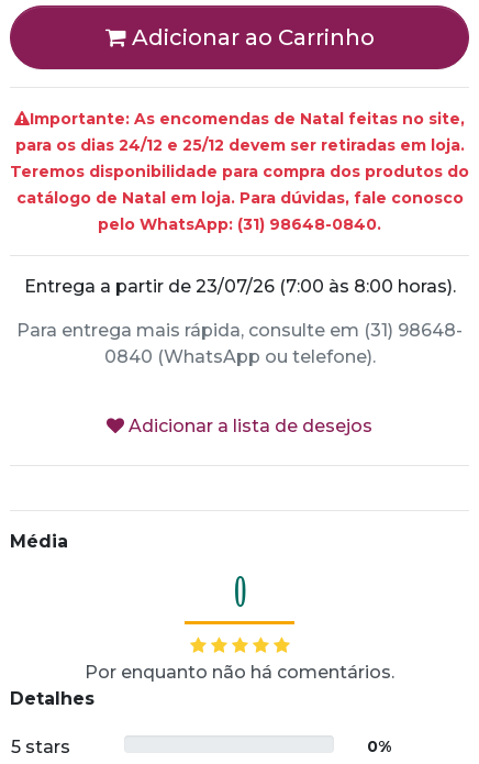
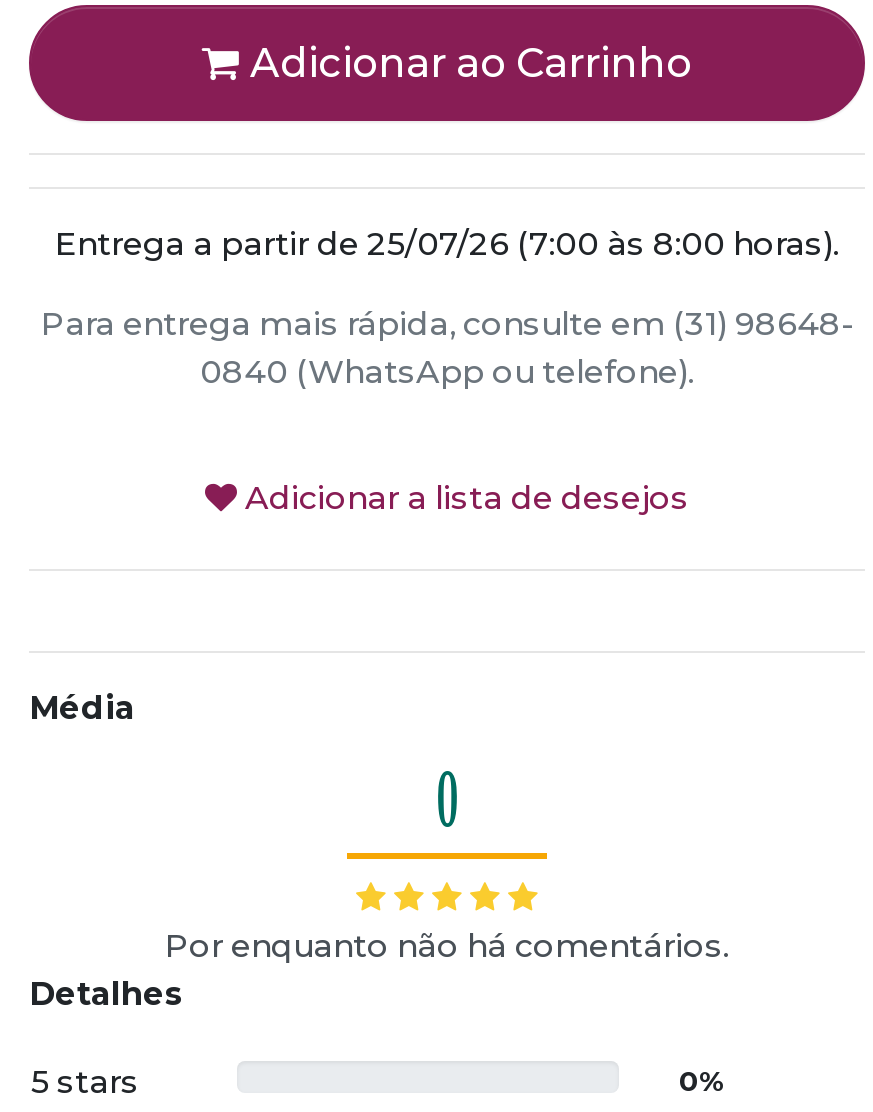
- Importante: As encomendas de Natal feitas no site,
- para os dias 24/12 e 25/12 devem ser retiradas em loja.
- Teremos disponibilidade para compra dos produtos do
- catálogo de Natal em loja. Para dúvidas, fale conosco
- pelo WhatsApp: (31) 98648-0840.
- Entrega a partir de 23/07/26 (7:00 às 8:00 horas).
+ Entrega a partir de 25/07/26 (7:00 às 8:00 horas).
